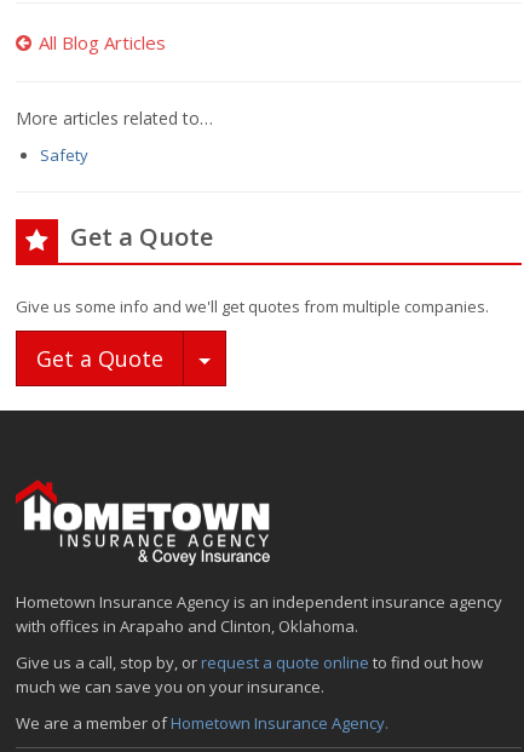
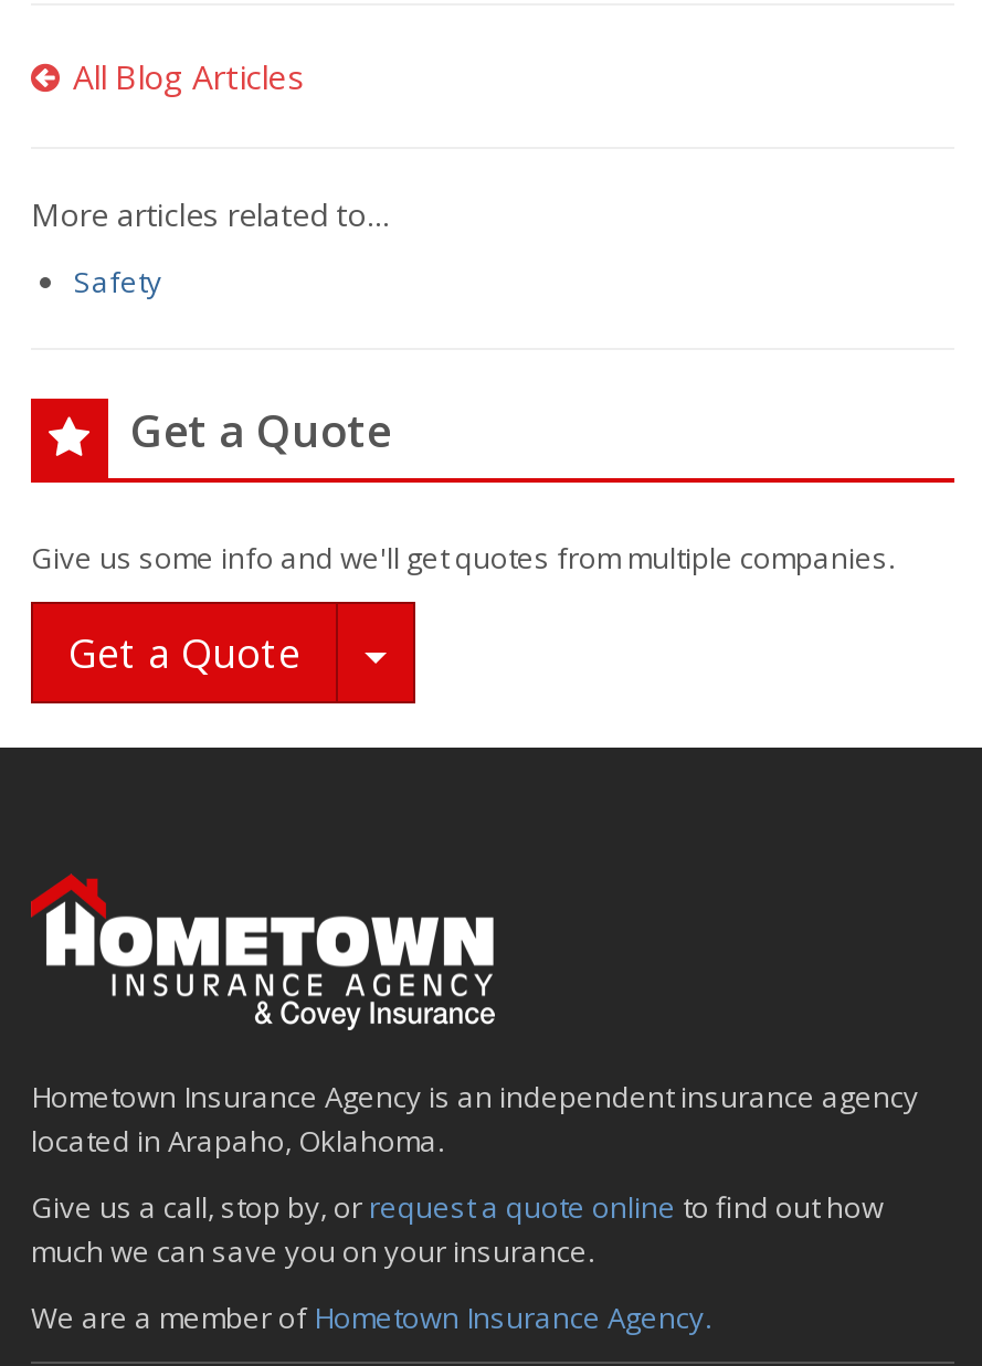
- with offices in Arapaho and Clinton, Oklahoma.
+ located in Arapaho, Oklahoma.
